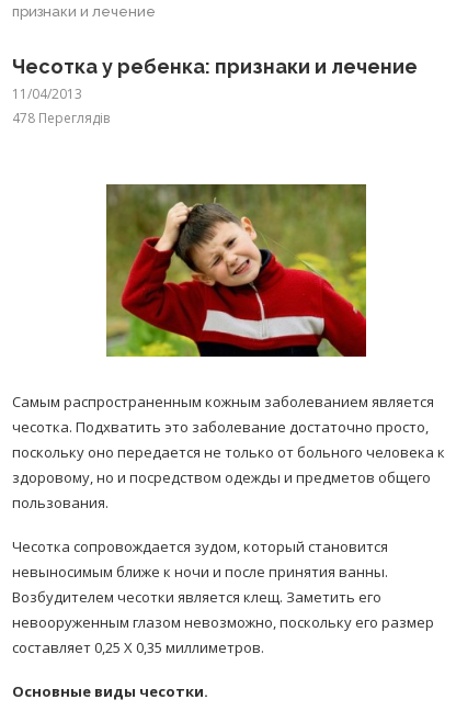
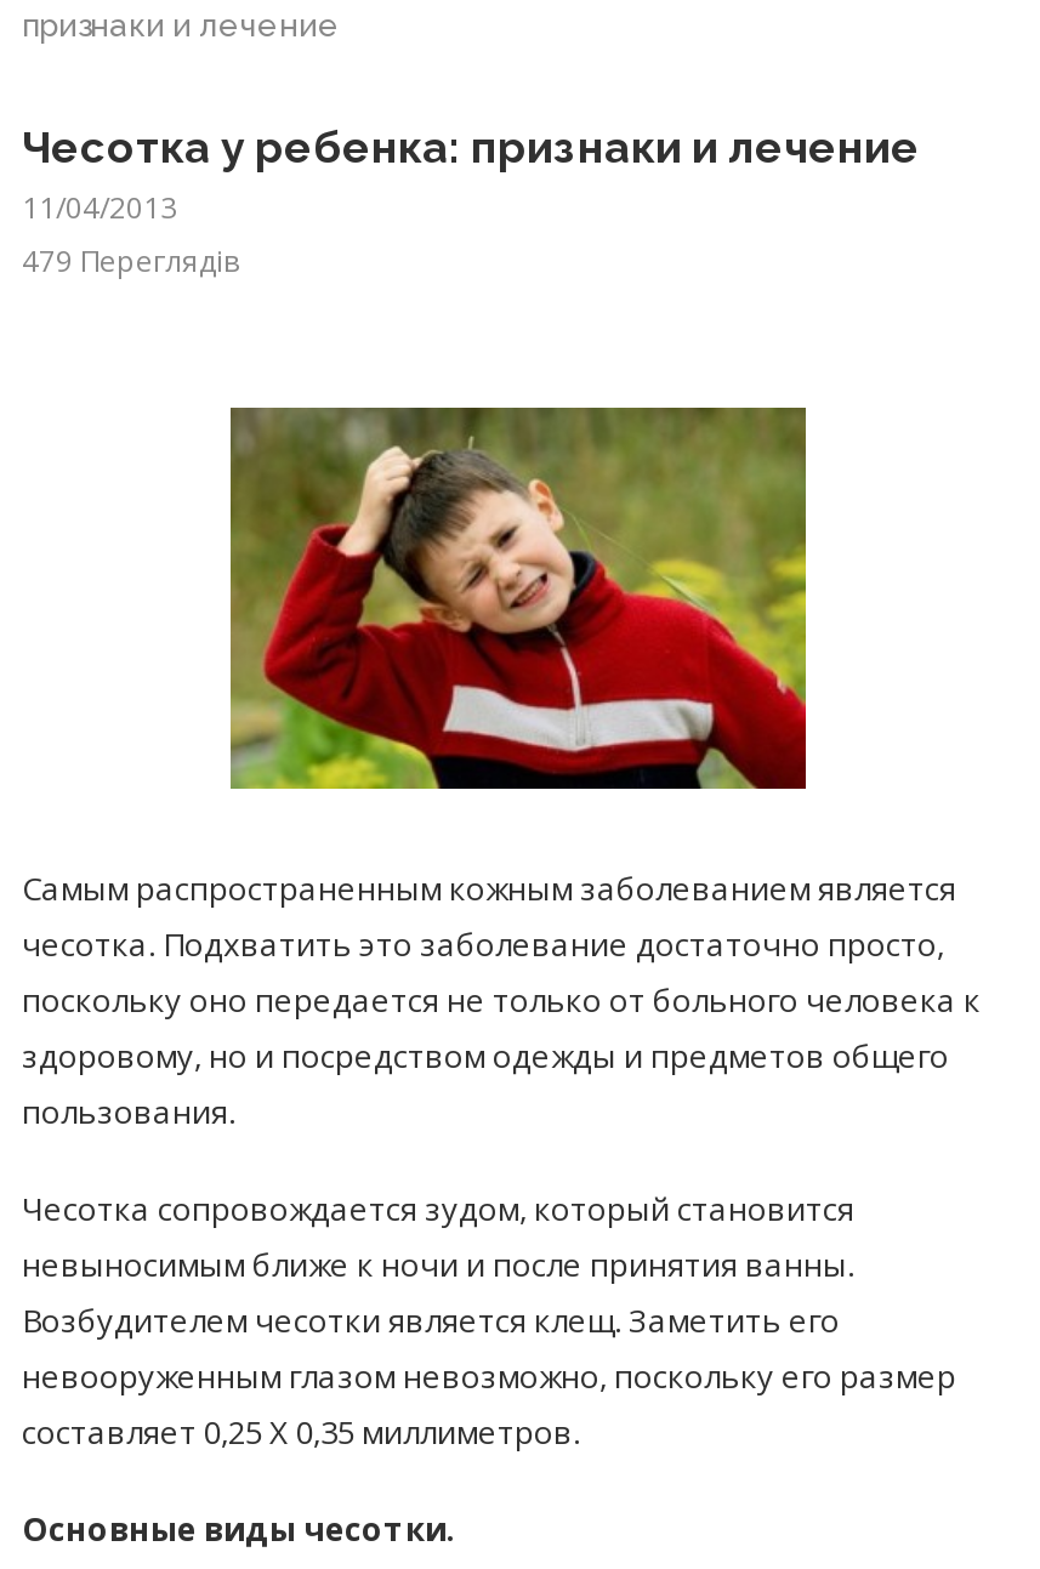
- 478 Переглядів
+ 479 Переглядів
